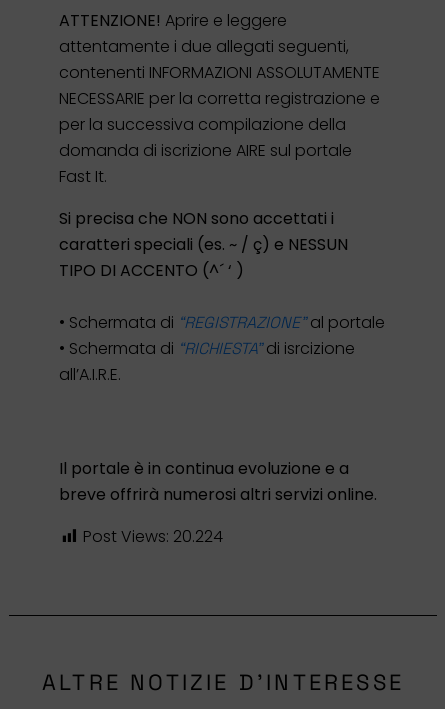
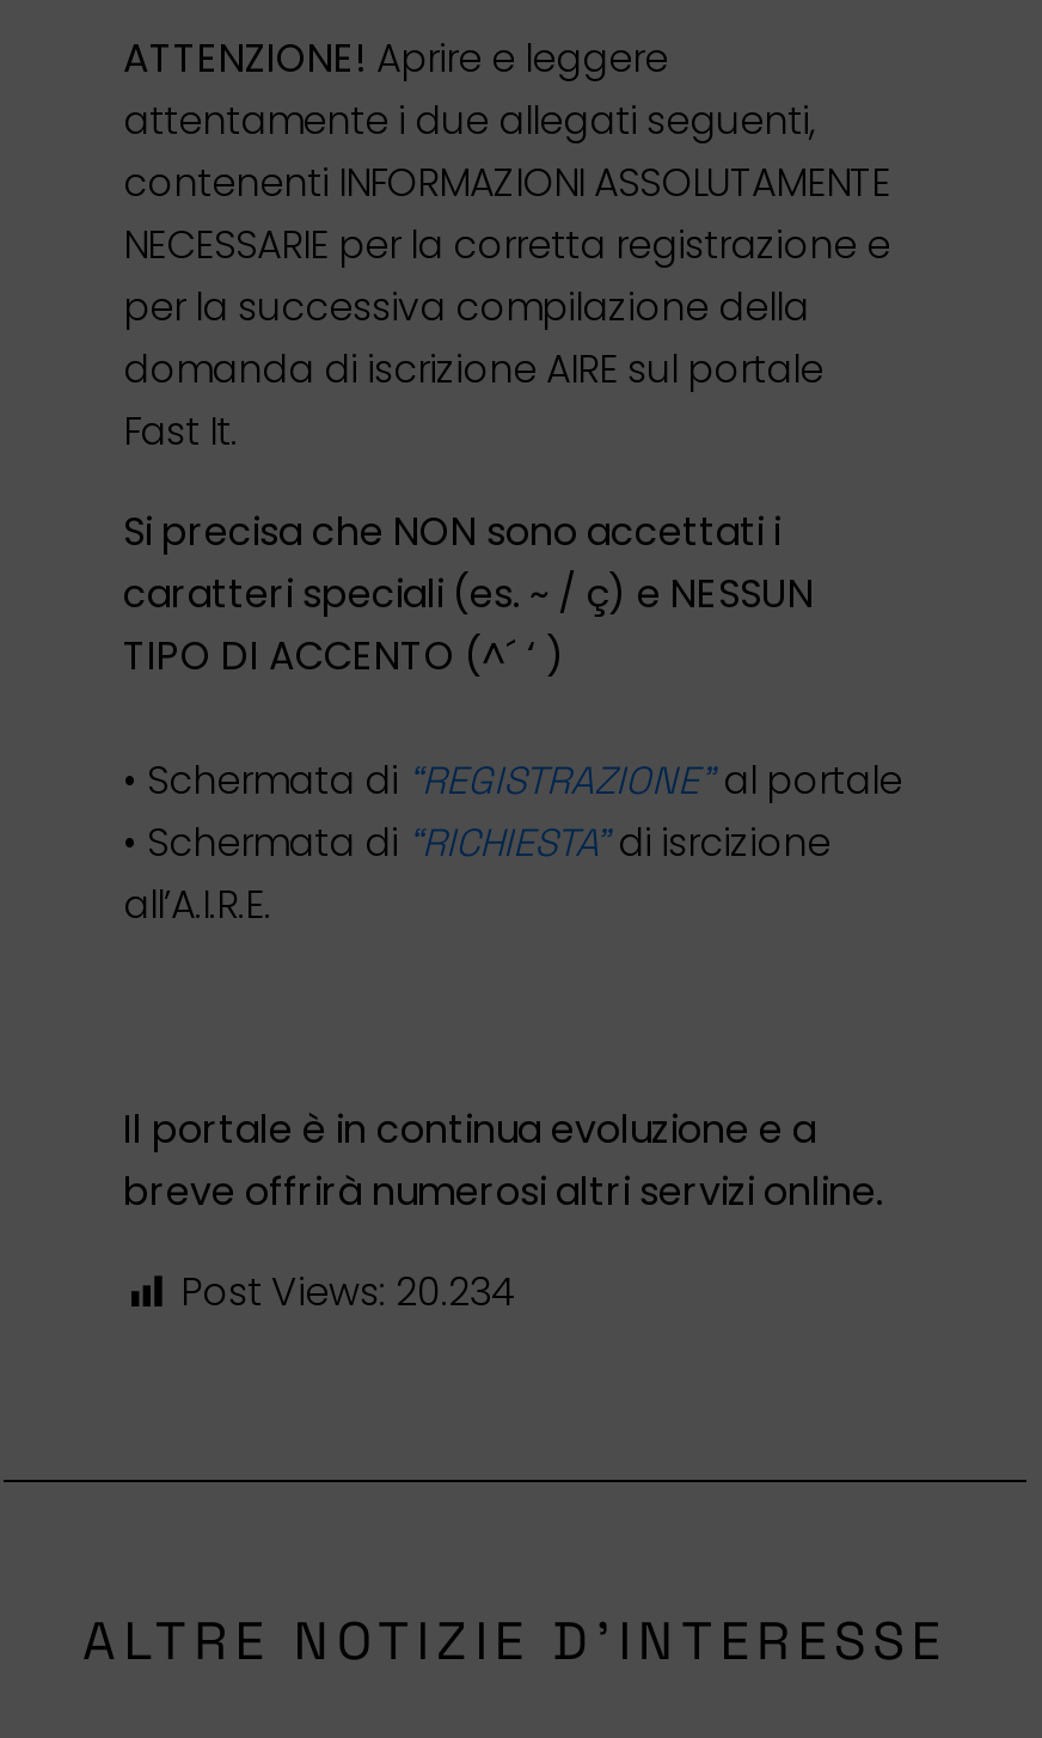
- Post Views: 20.224
+ Post Views: 20.234
